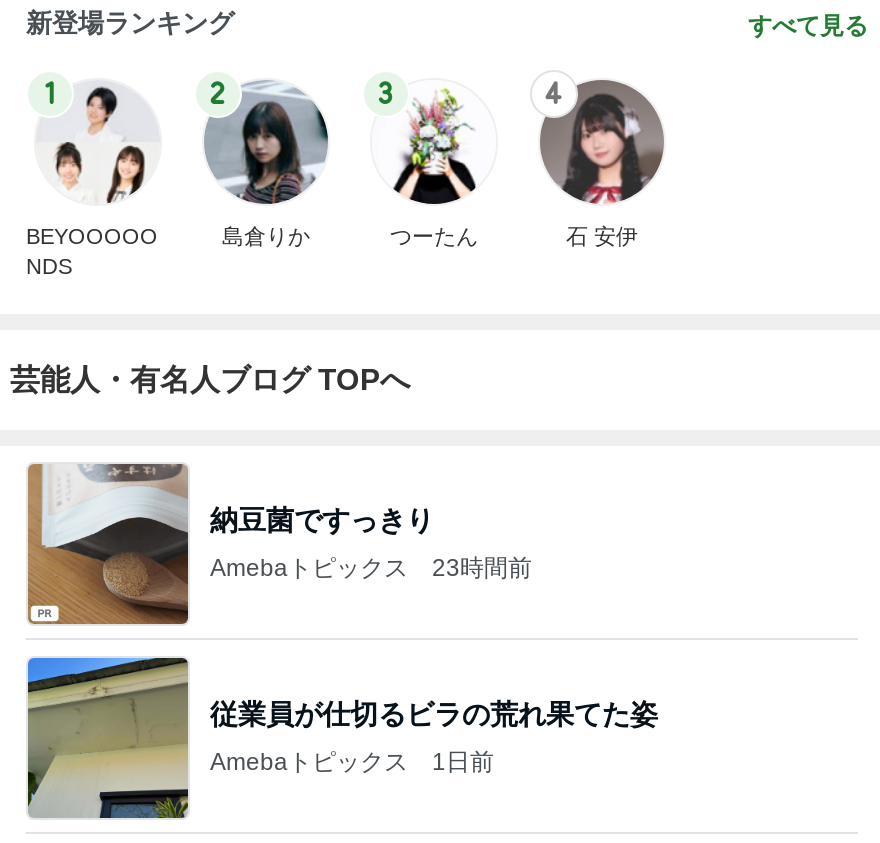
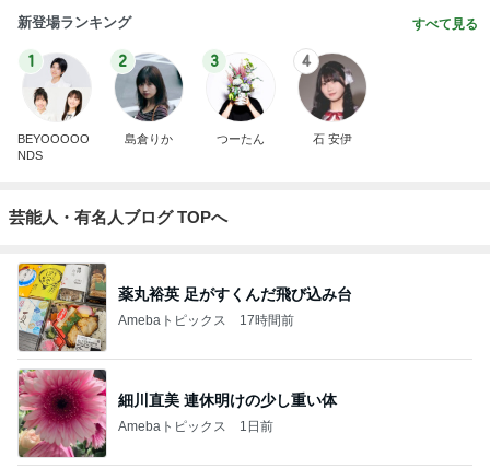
- [image]
- 納豆菌ですっきり
+ [image]
+ 薬丸裕英 足がすくんだ飛び込み台

- Amebaトピックス 23時間前
+ Amebaトピックス 17時間前

- [image]
- 従業員が仕切るビラの荒れ果てた姿
+ [image]
+ 細川直美 連休明けの少し重い体
